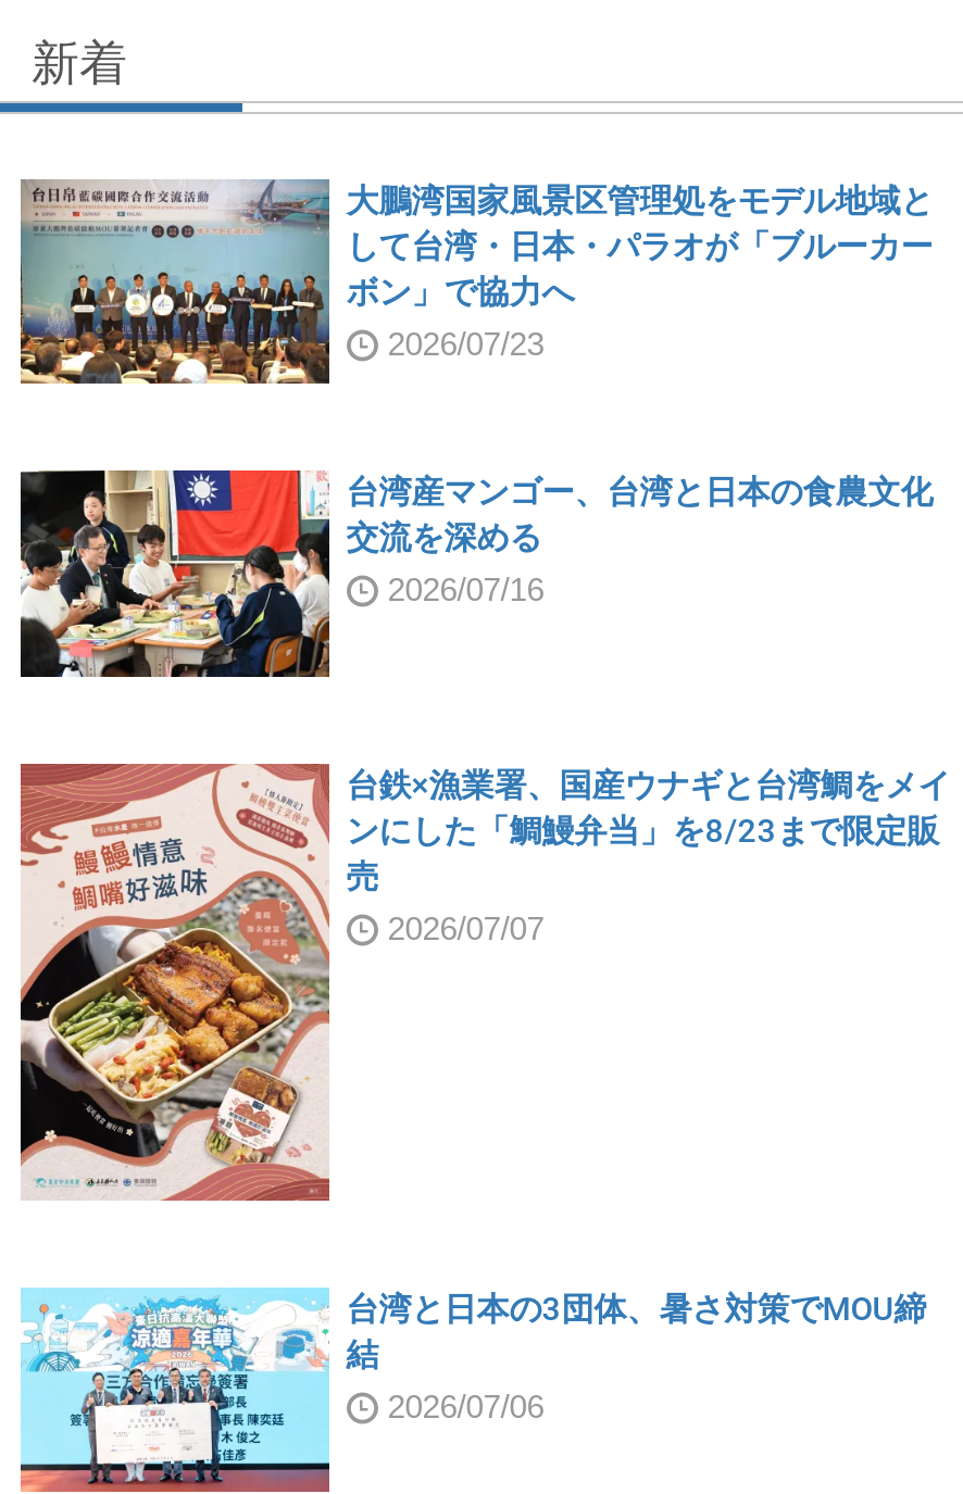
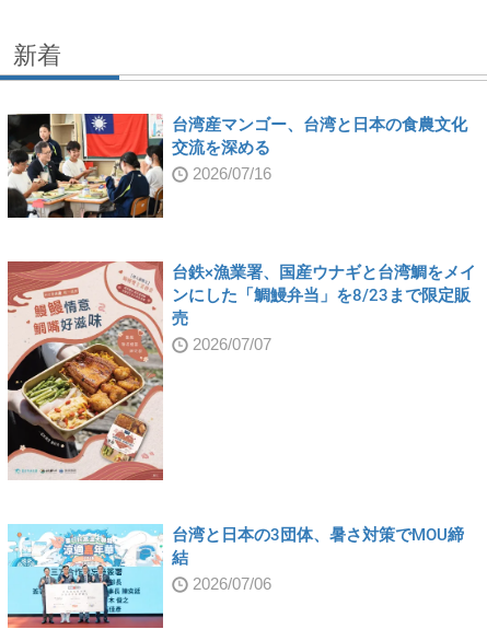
- [image]
- 大鵬湾国家風景区管理処をモデル地域と
- して台湾・日本・パラオが「ブルーカー
- ボン」で協力へ
- 2026/07/23
